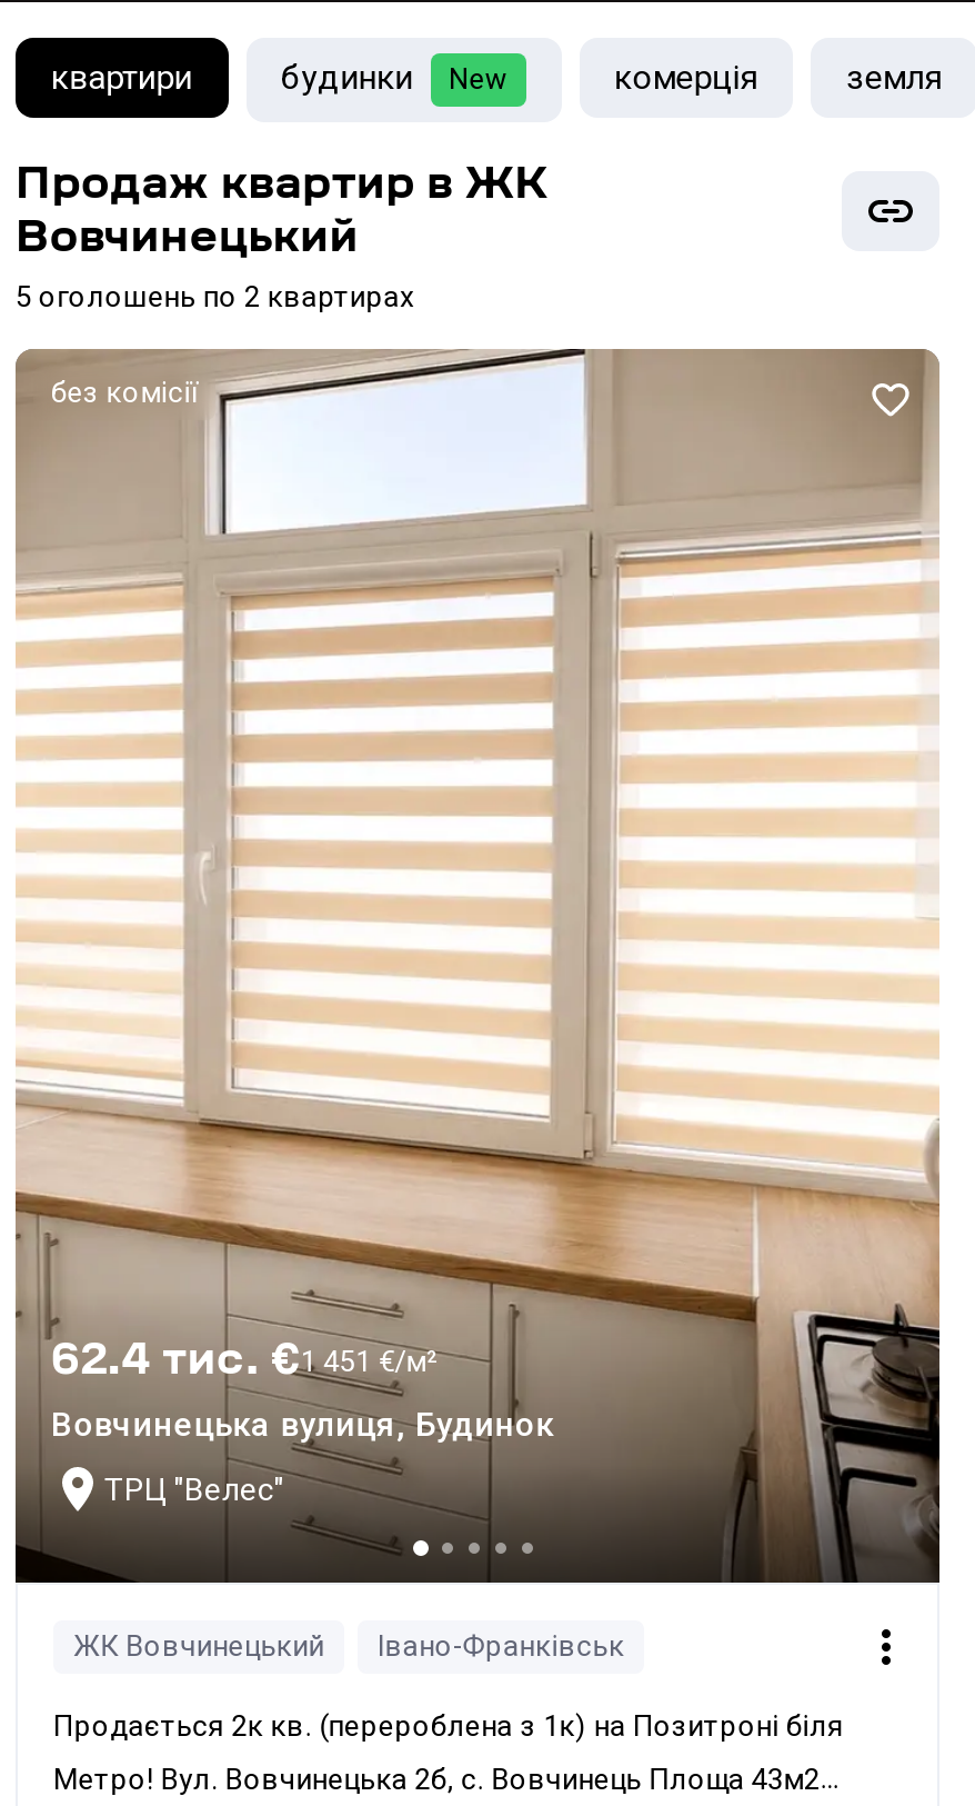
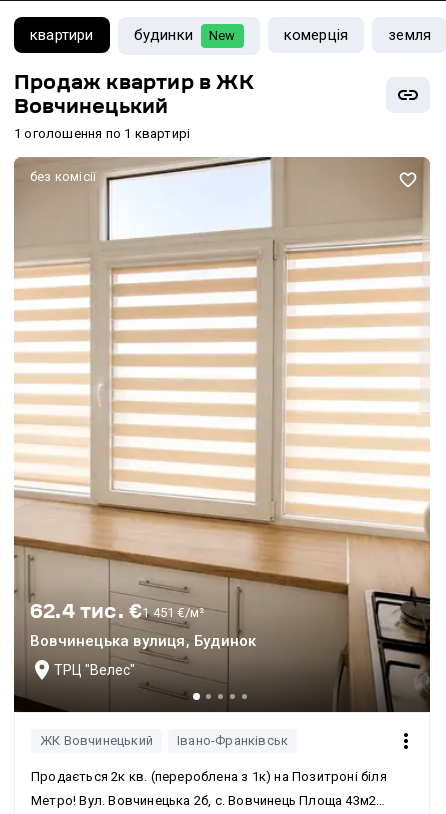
- 5 оголошень по 2 квартирах
+ 1 оголошення по 1 квартирі
